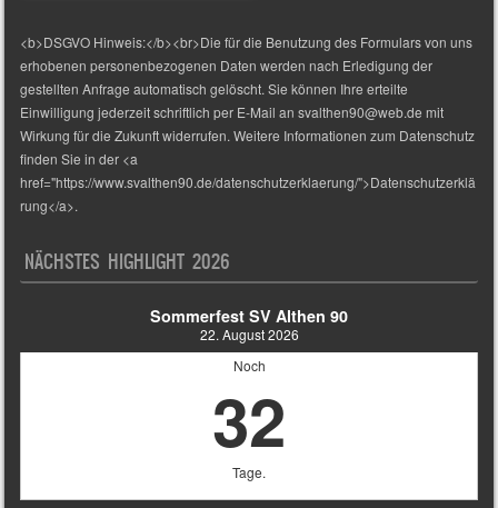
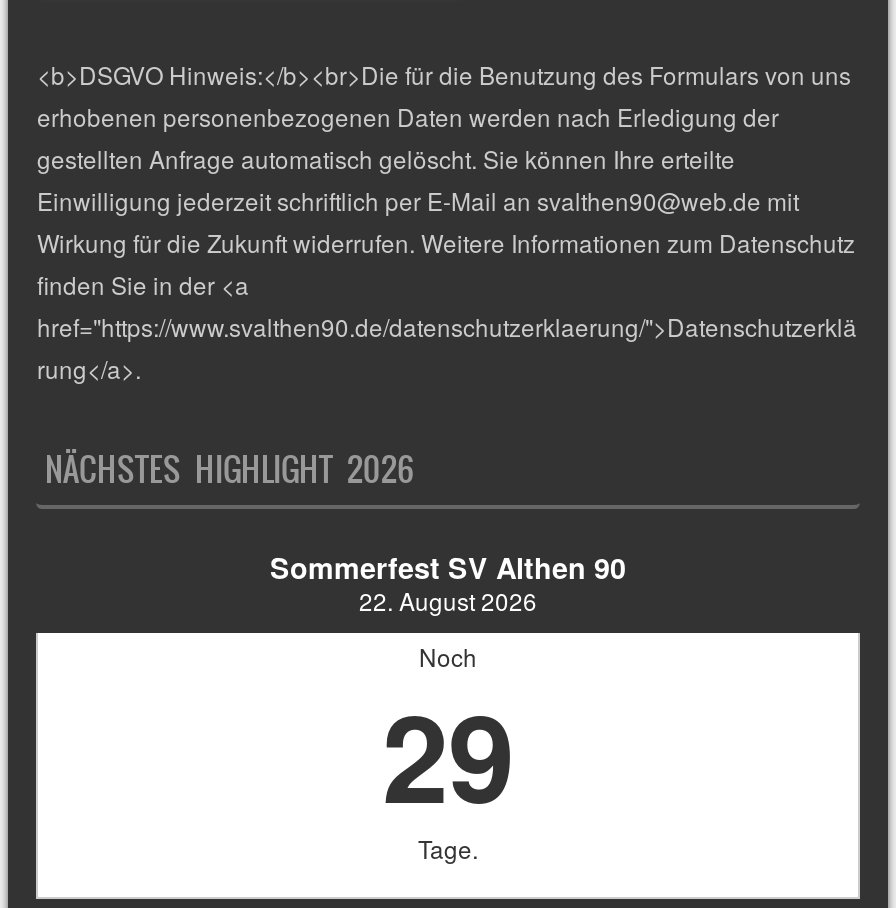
- 32
+ 29
